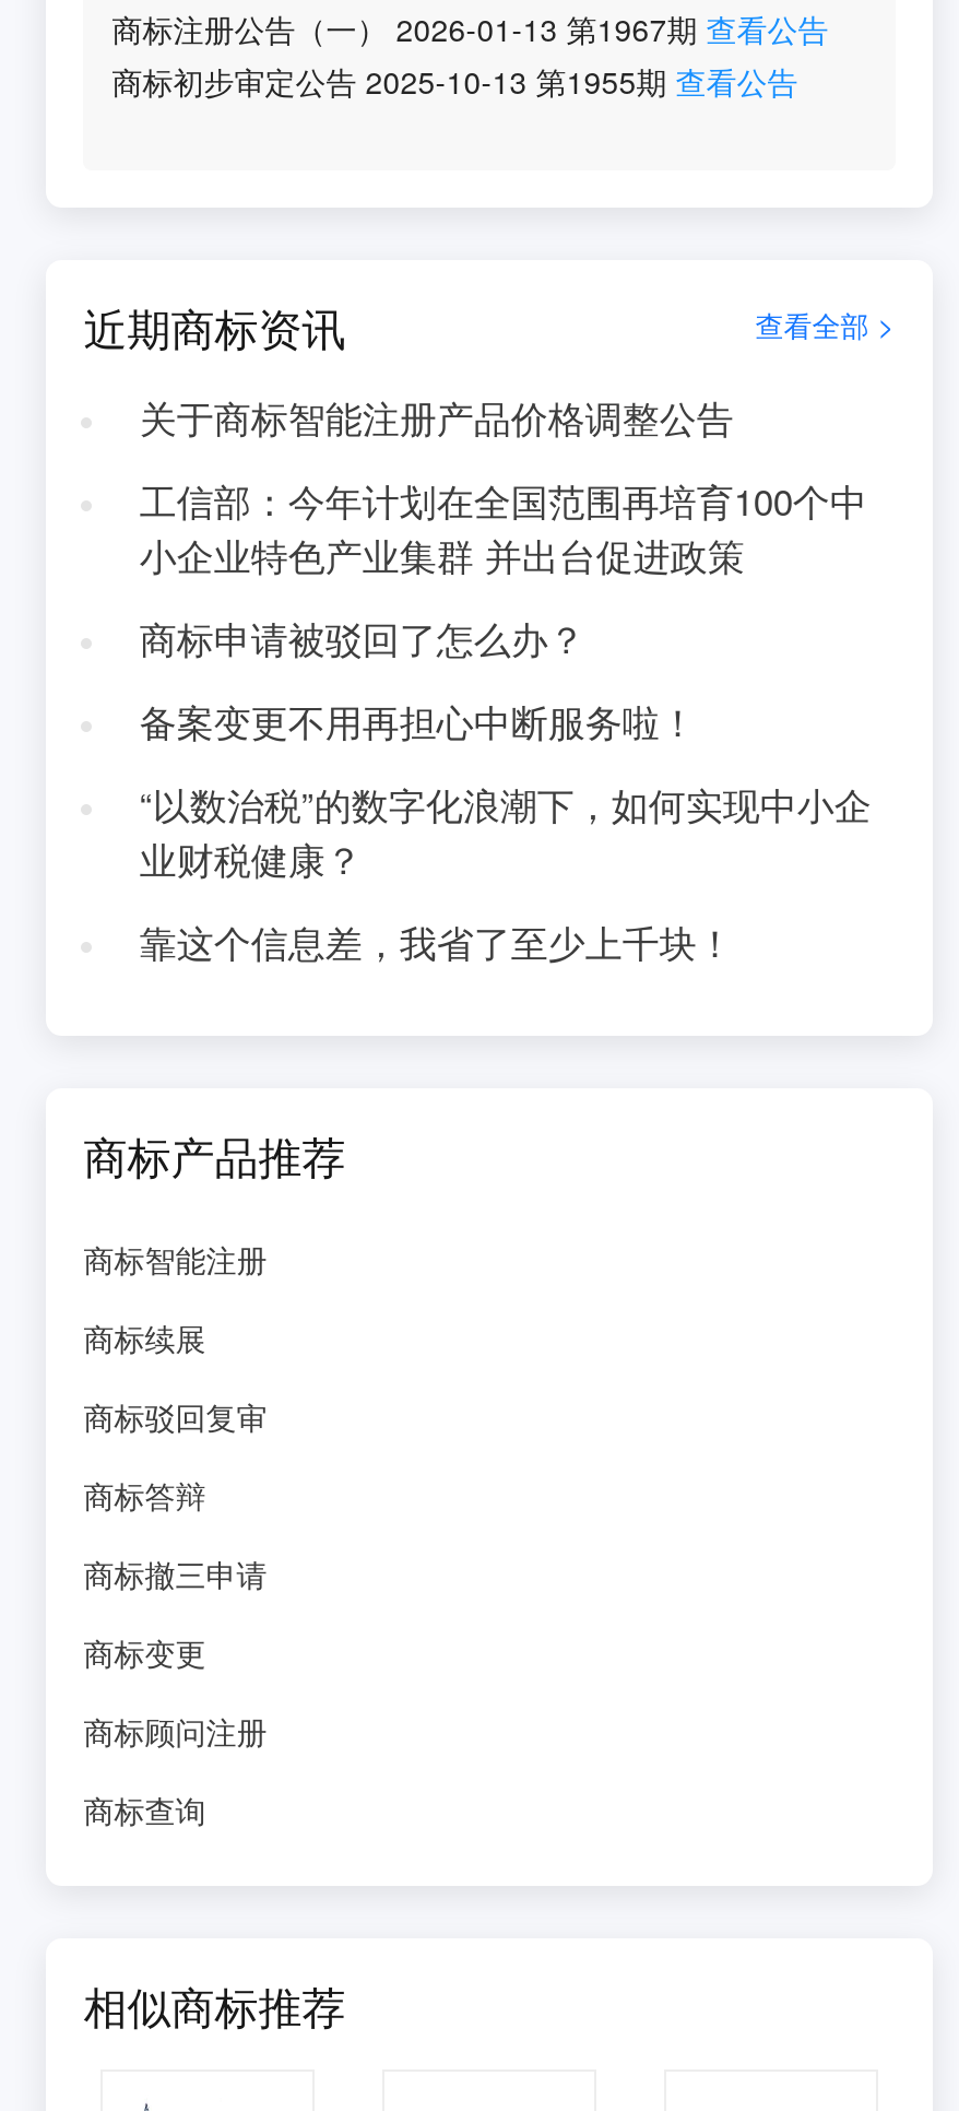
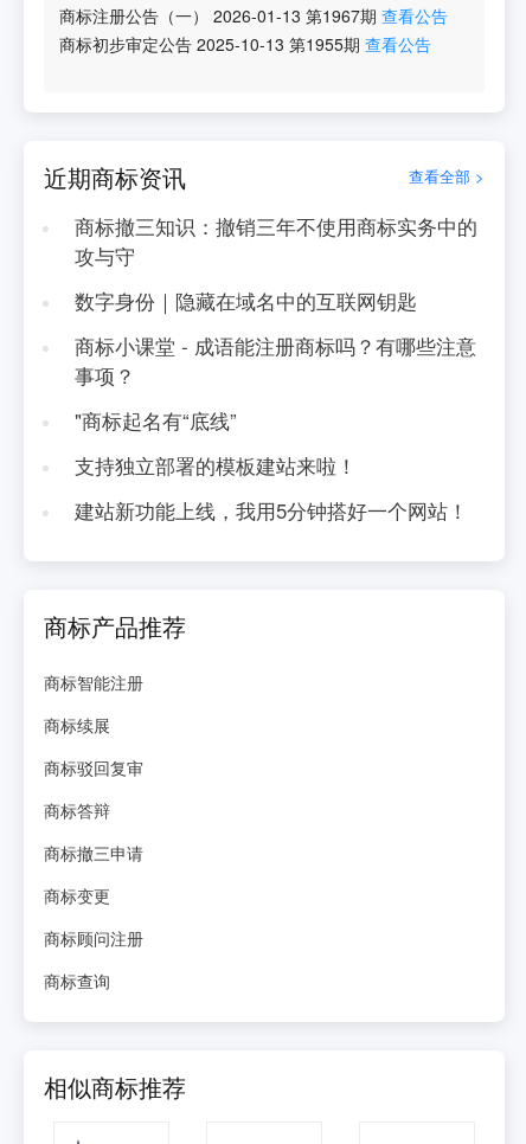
- 关于商标智能注册产品价格调整公告
+ 商标撤三知识：撤销三年不使用商标实务中的
+ 攻与守

- 工信部：今年计划在全国范围再培育100个中
- 小企业特色产业集群 并出台促进政策
+ 数字身份｜隐藏在域名中的互联网钥匙

- 商标申请被驳回了怎么办？
+ 商标小课堂 - 成语能注册商标吗？有哪些注意
+ 事项？

- 备案变更不用再担心中断服务啦！
+ "商标起名有“底线”

- “以数治税”的数字化浪潮下，如何实现中小企
- 业财税健康？
+ 支持独立部署的模板建站来啦！

- 靠这个信息差，我省了至少上千块！
+ 建站新功能上线，我用5分钟搭好一个网站！
